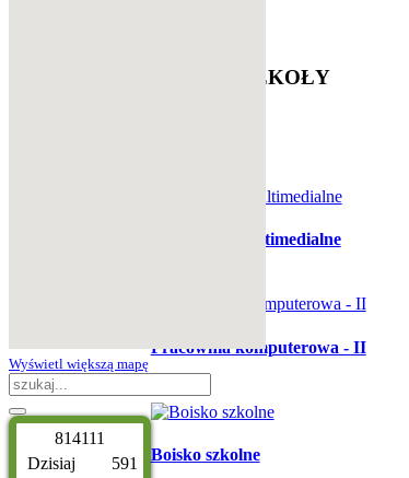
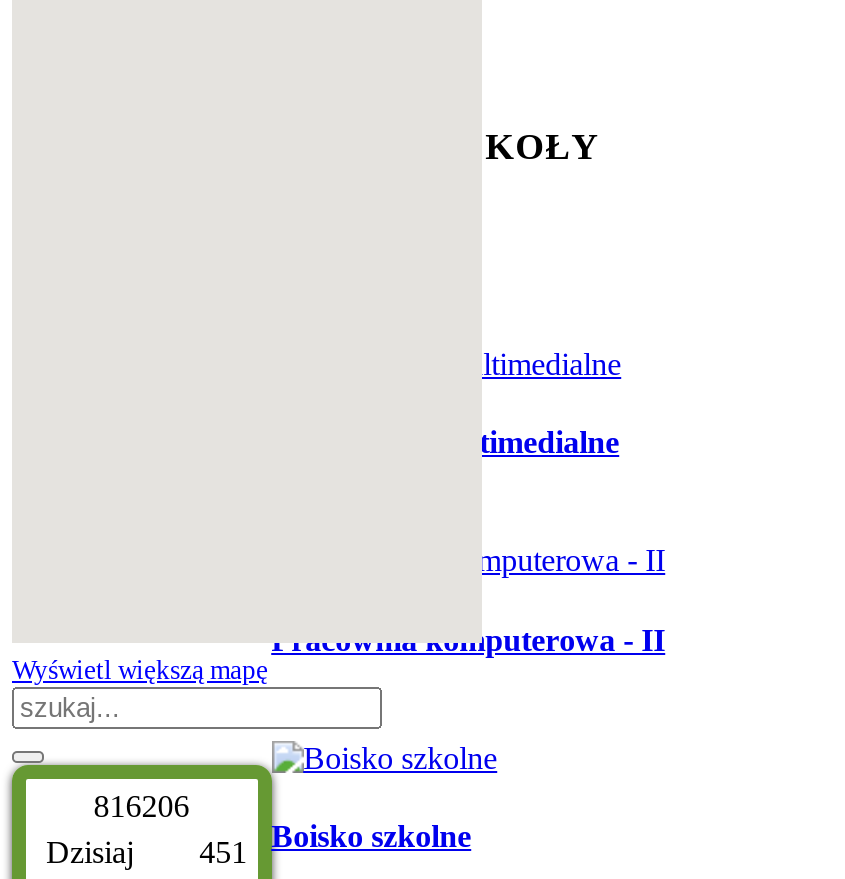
- 81 4111
+ 81 6206

- Dzisiaj 591 Boisko szkolne
+ Dzisiaj 451 Boisko szkolne
